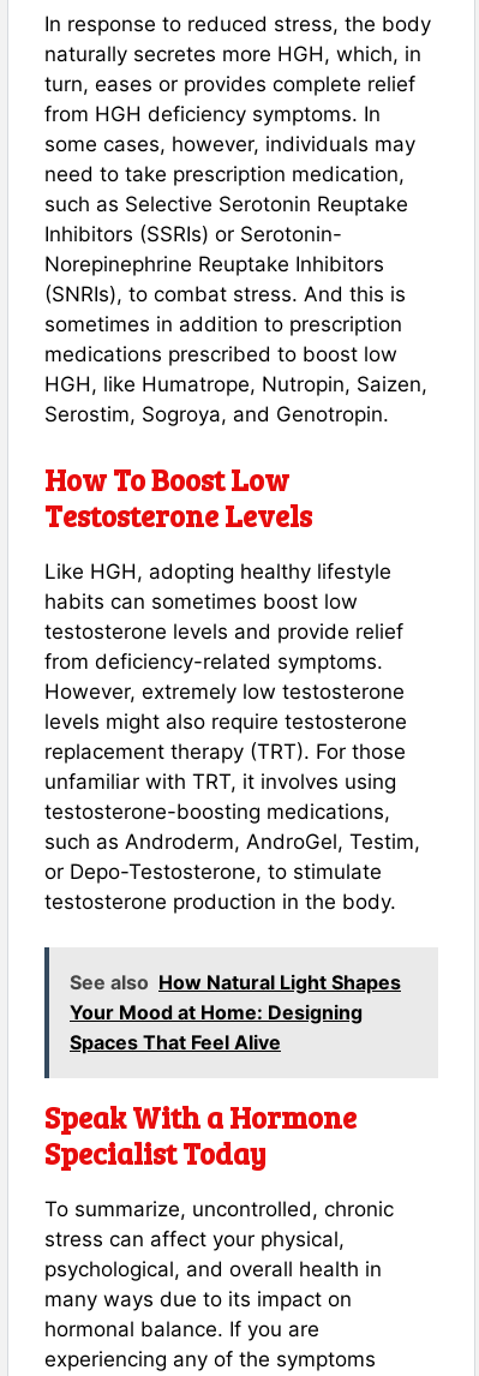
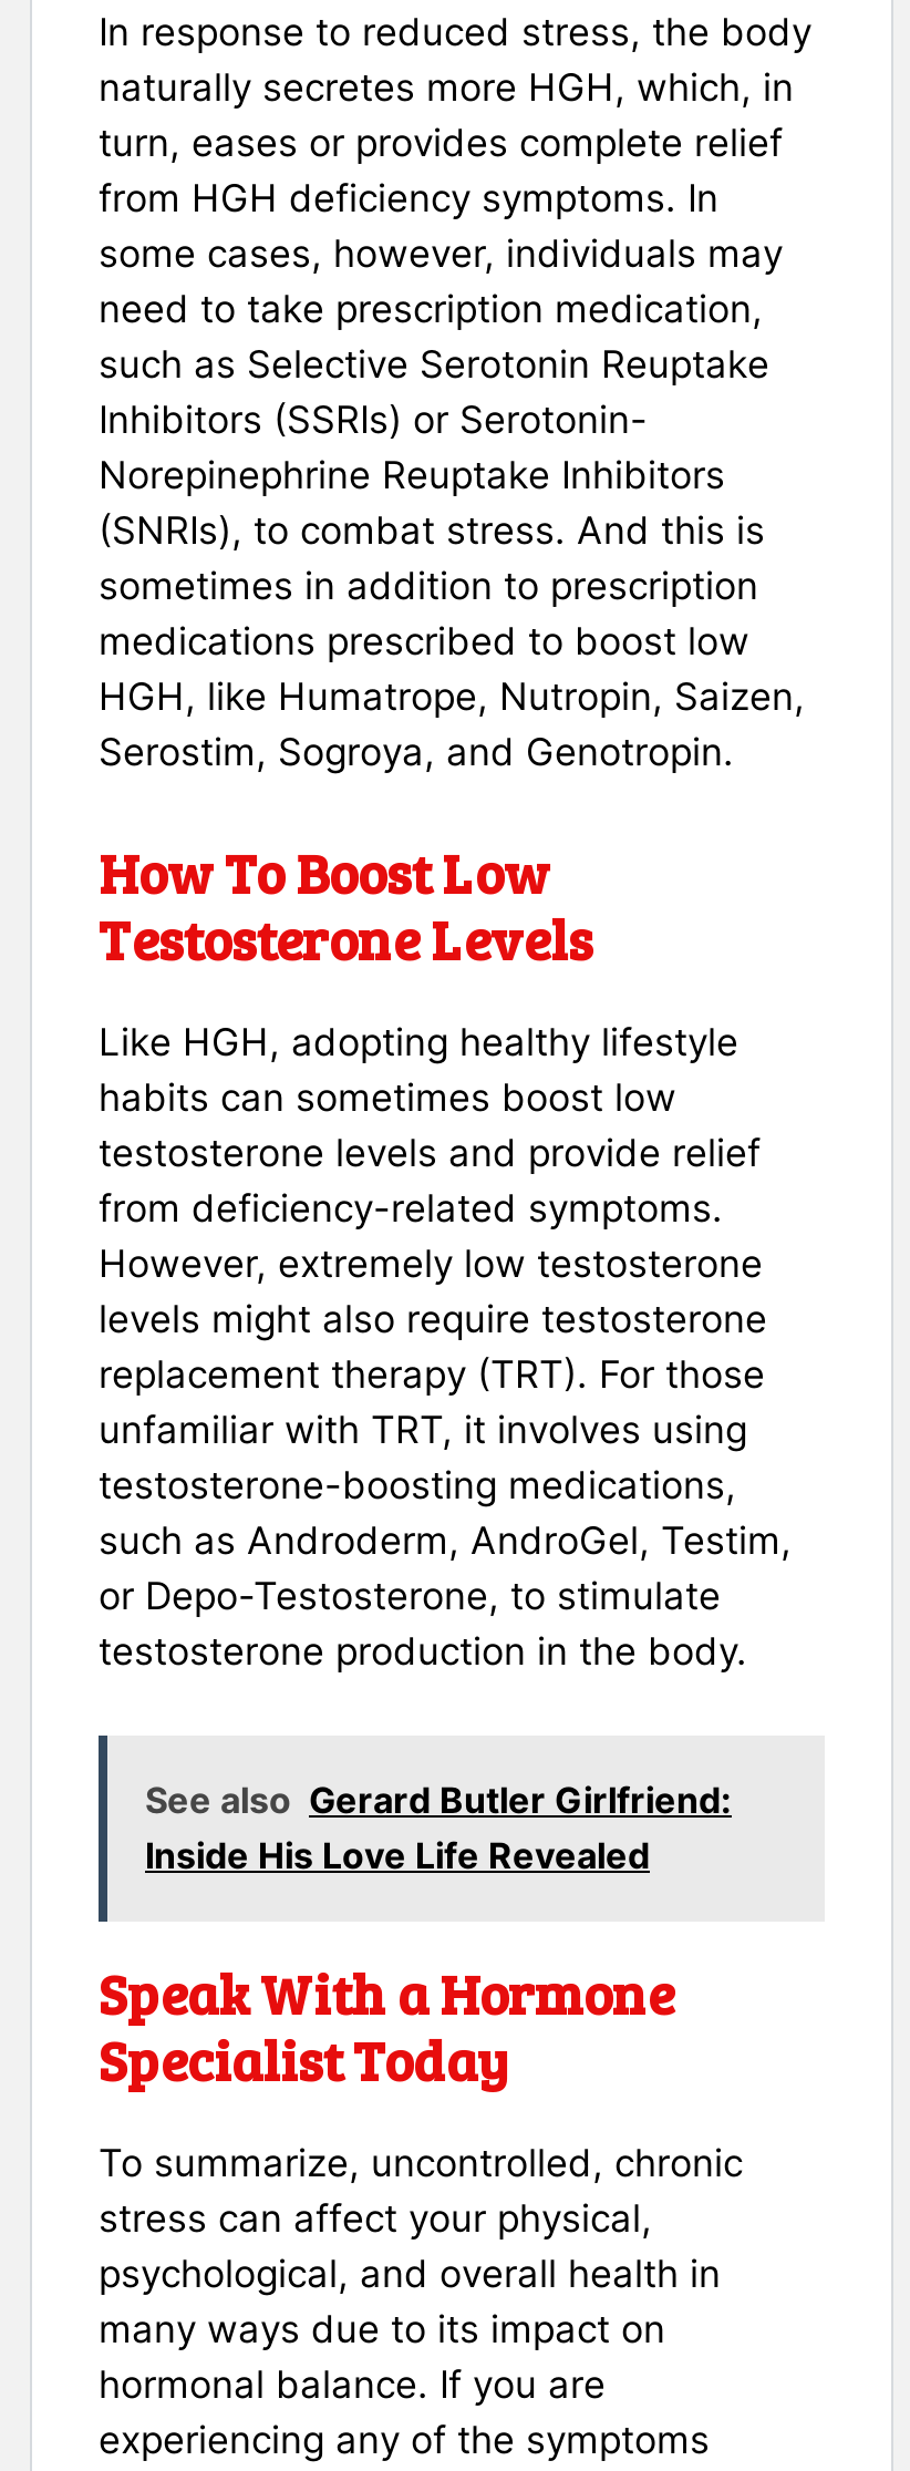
- See also How Natural Light Shapes
- Your Mood at Home: Designing
- Spaces That Feel Alive
+ See also Gerard Butler Girlfriend:
+ Inside His Love Life Revealed
